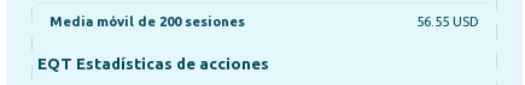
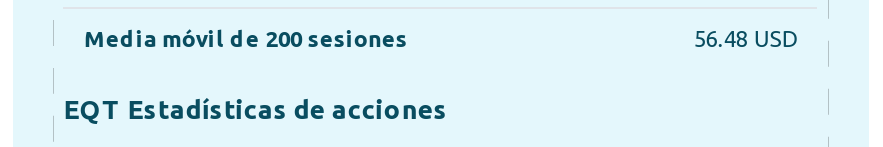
- 56.55 USD
+ 56.48 USD
